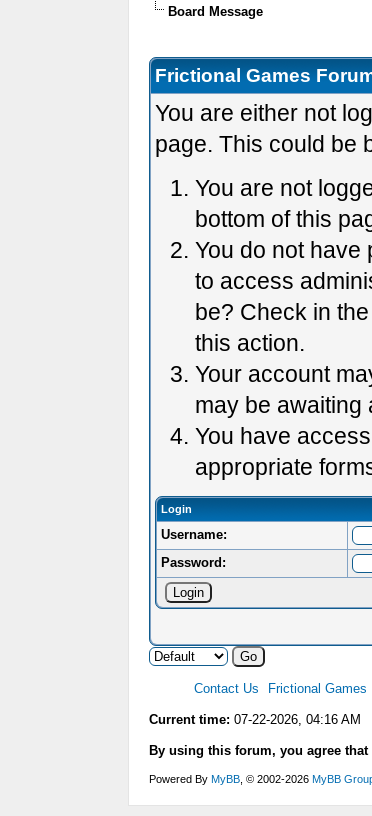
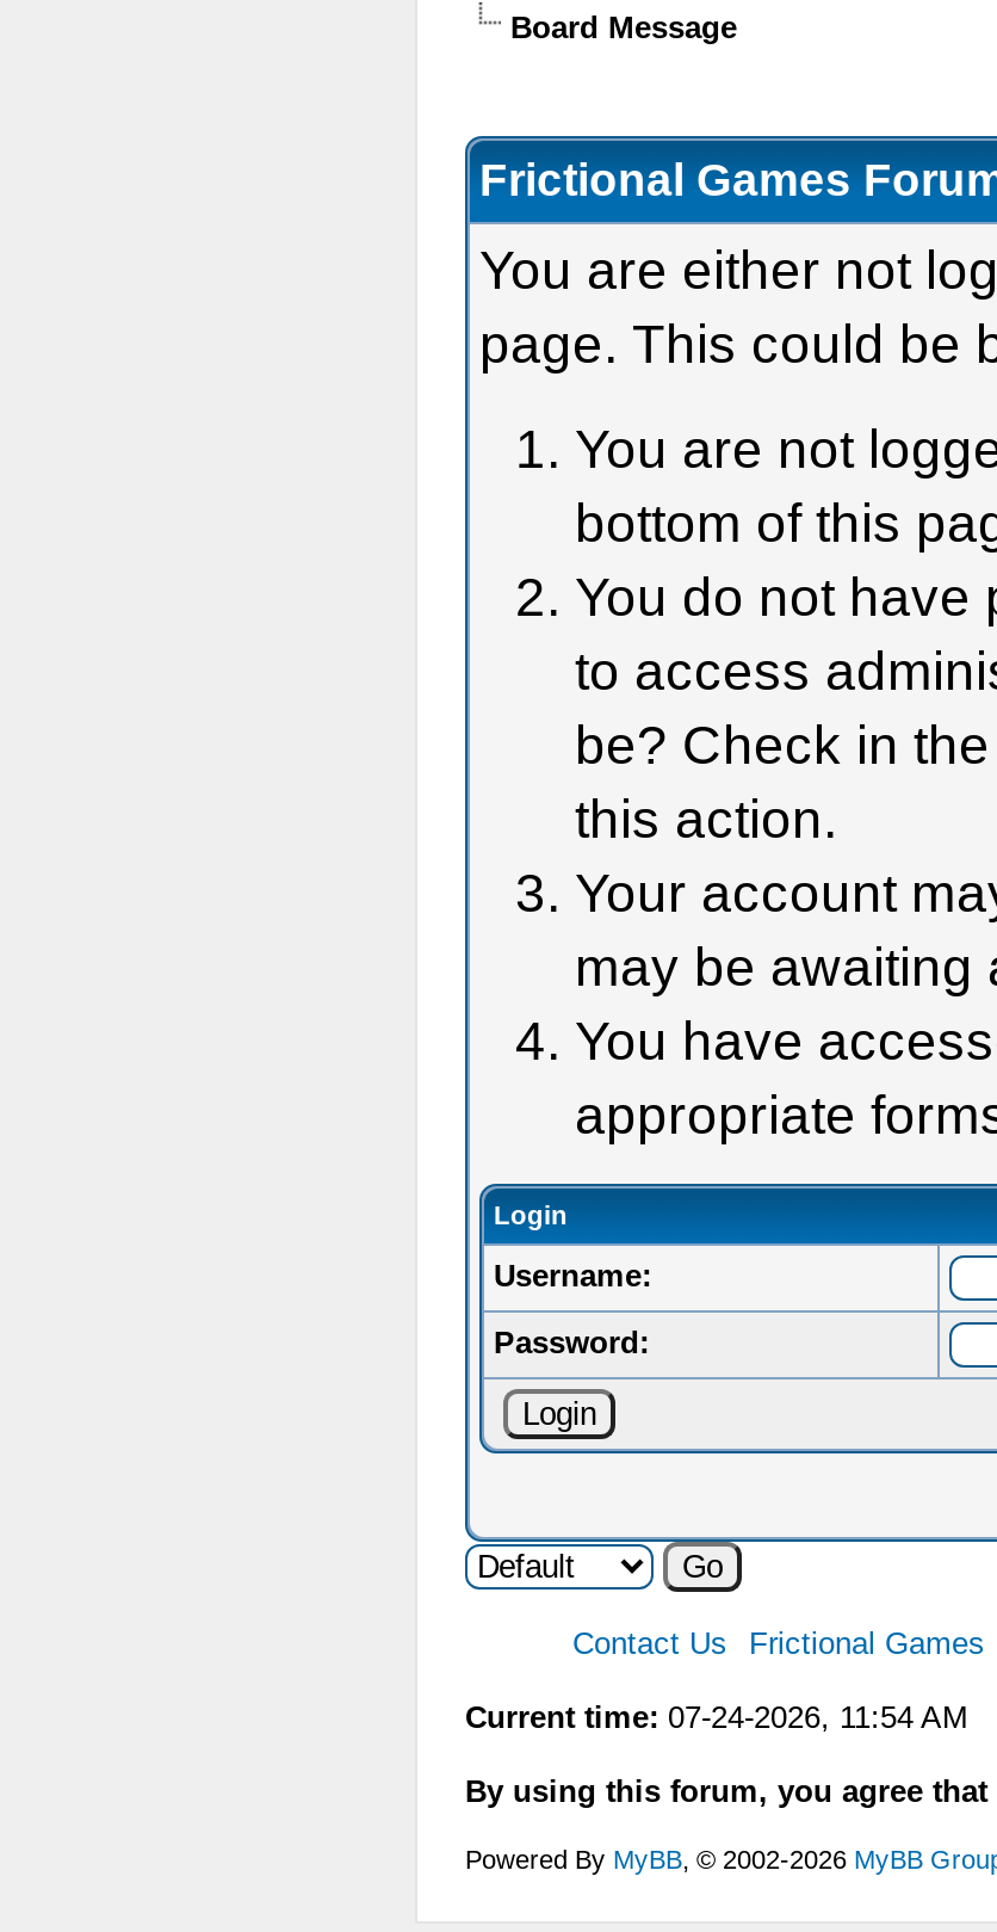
- Current time: 07-22-2026, 04:16 AM
+ Current time: 07-24-2026, 11:54 AM
